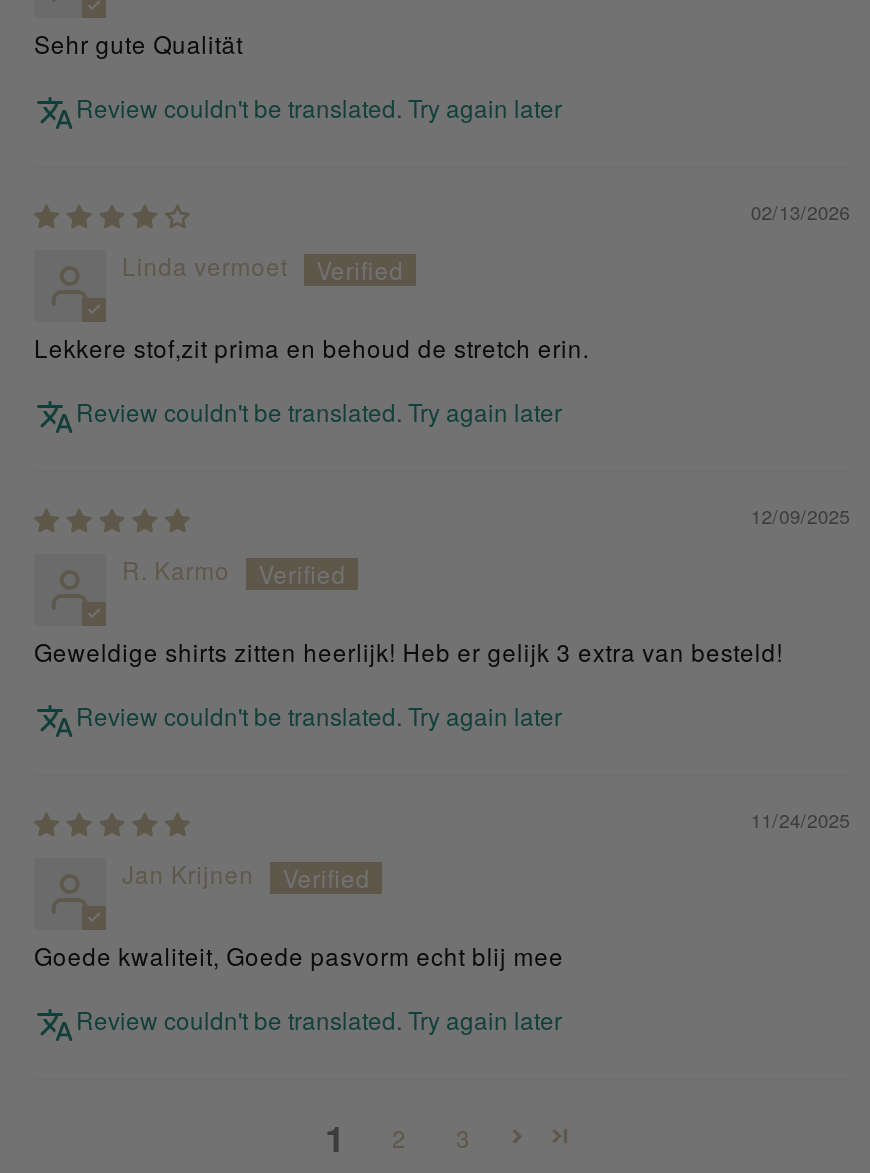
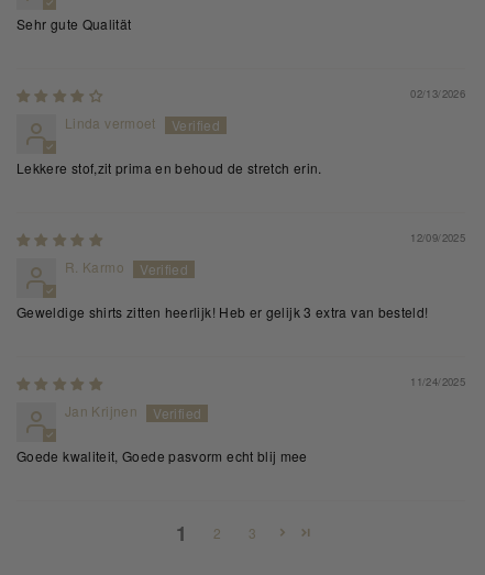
- Review couldn't be translated. Try again later

- Review couldn't be translated. Try again later

- Review couldn't be translated. Try again later

- Review couldn't be translated. Try again later
